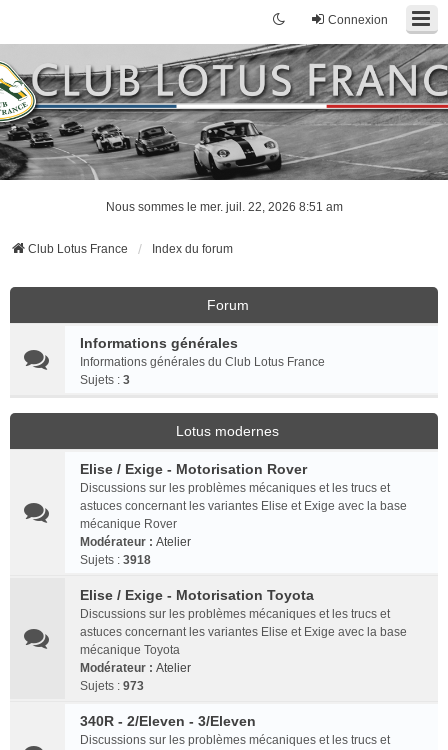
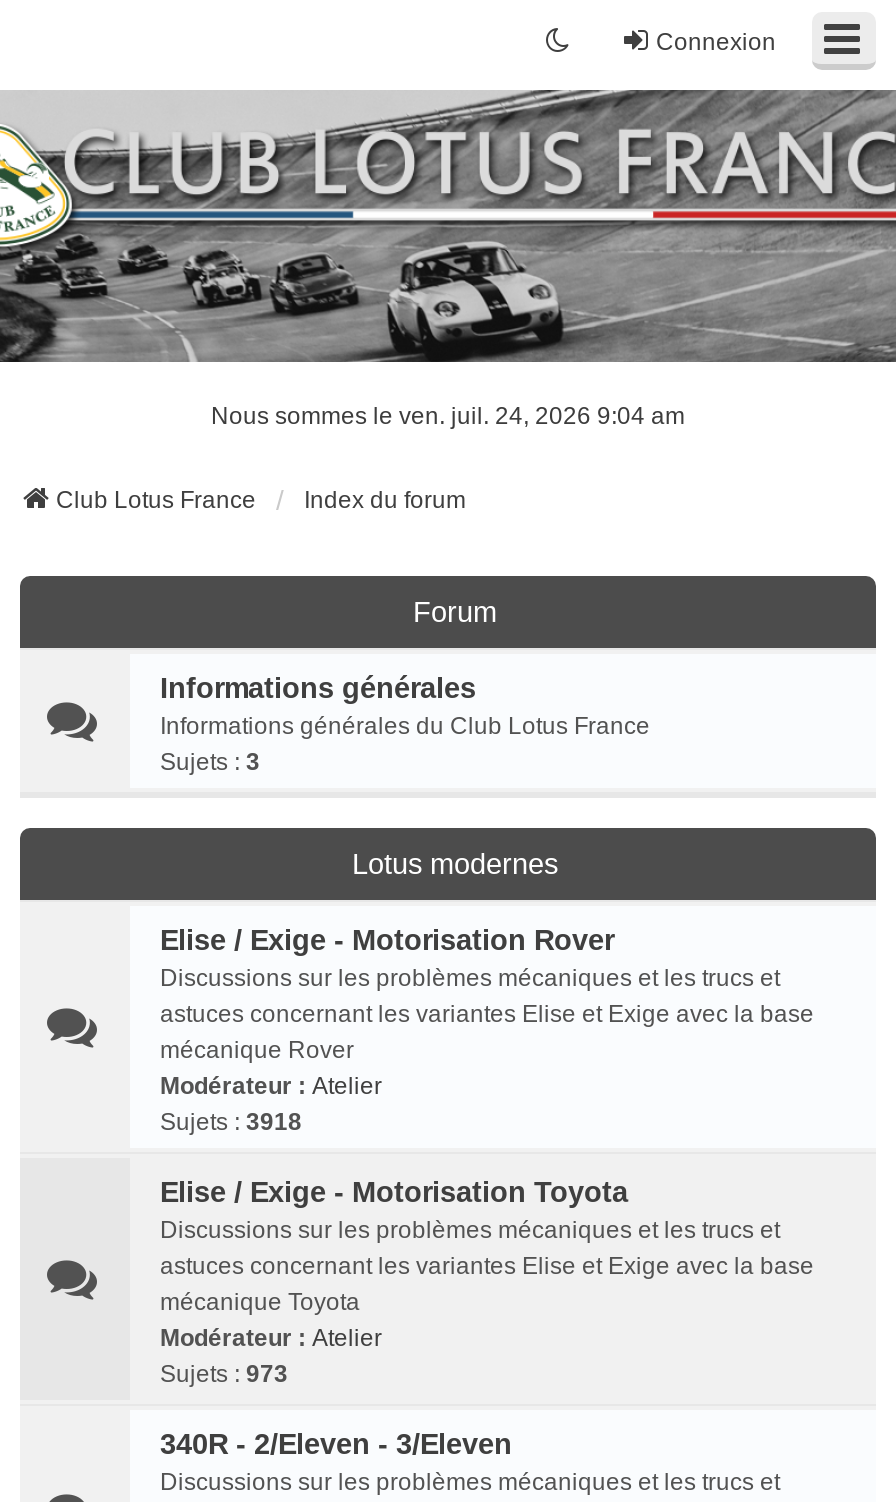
- Nous sommes le mer. juil. 22, 2026 8:51 am
+ Nous sommes le ven. juil. 24, 2026 9:04 am
